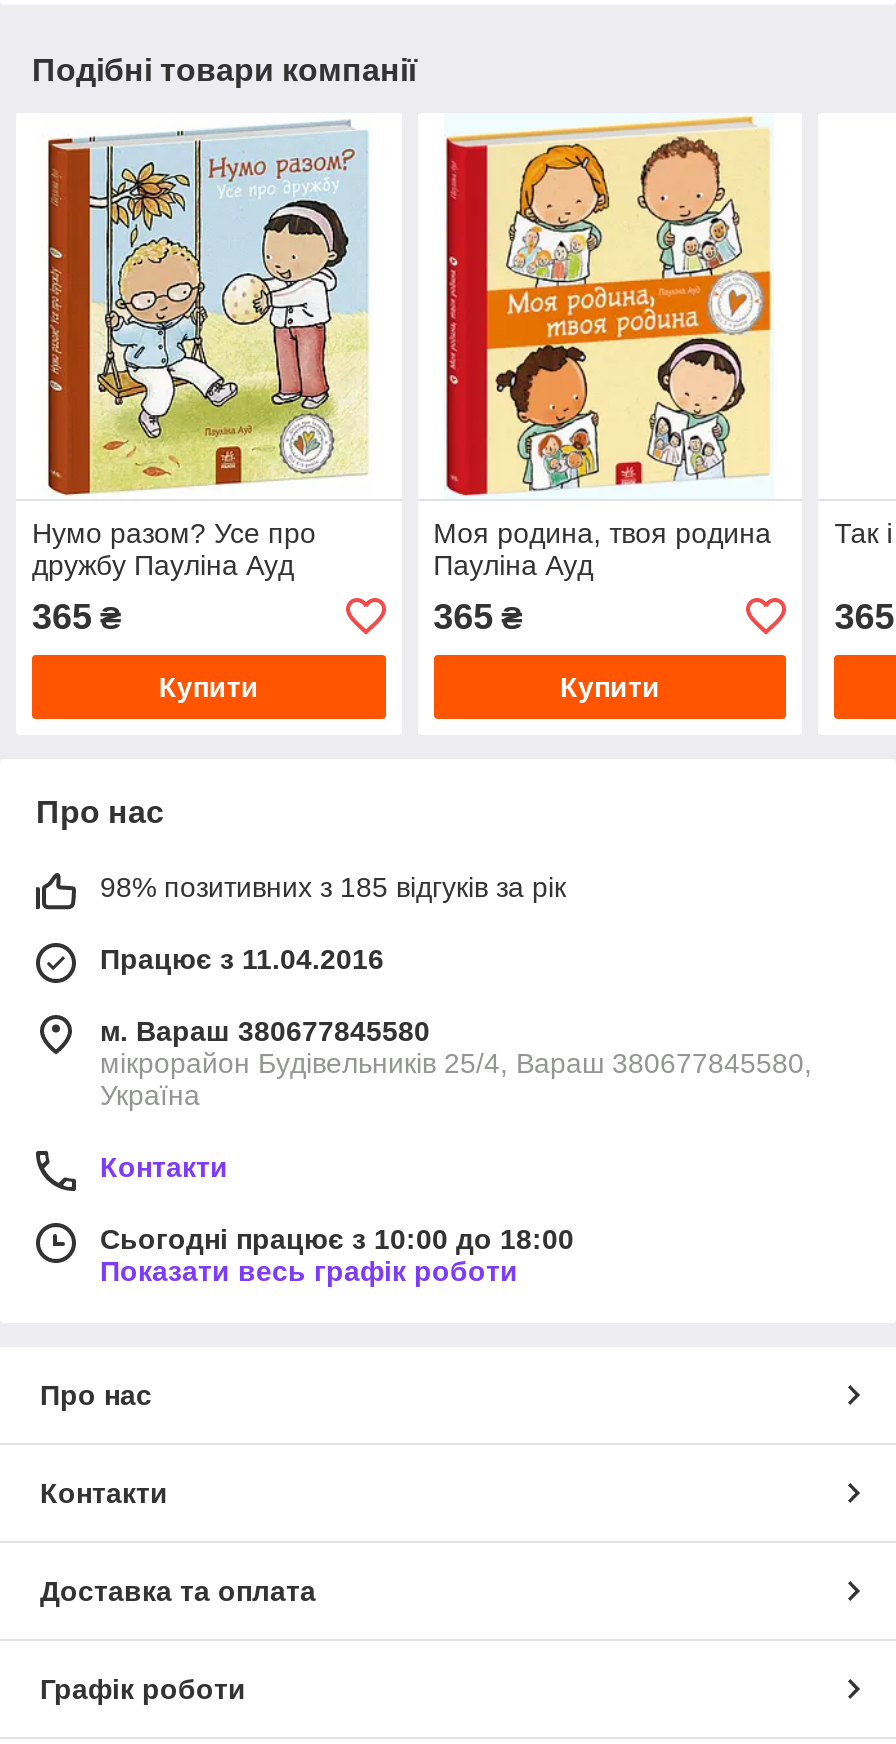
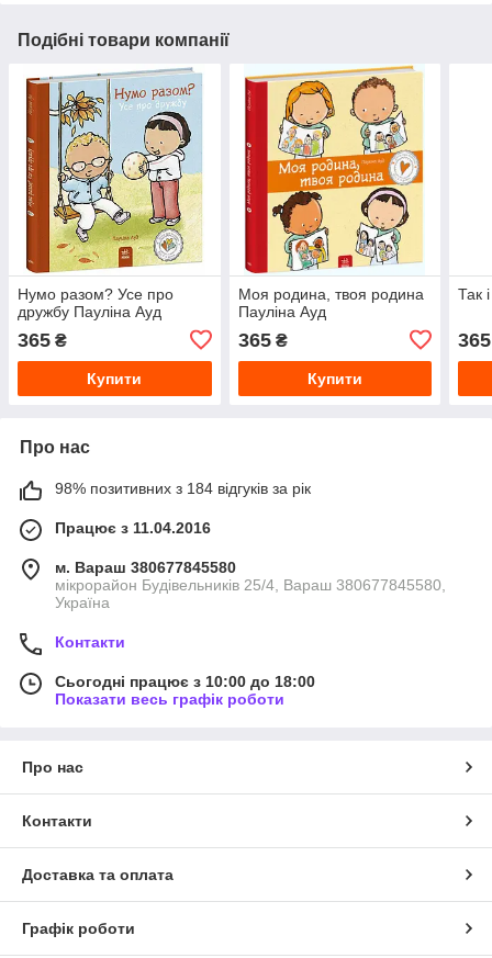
- 98% позитивних з 185 відгуків за рік
+ 98% позитивних з 184 відгуків за рік
